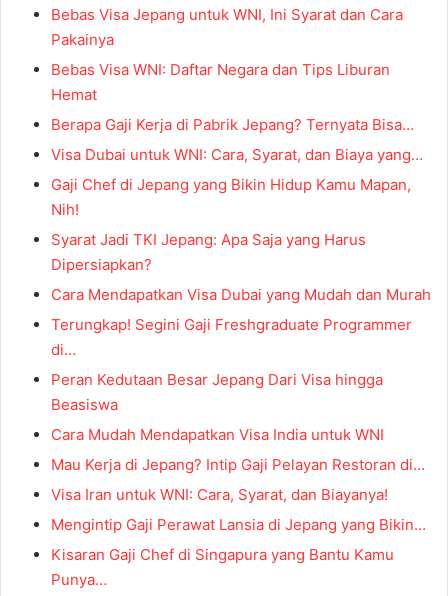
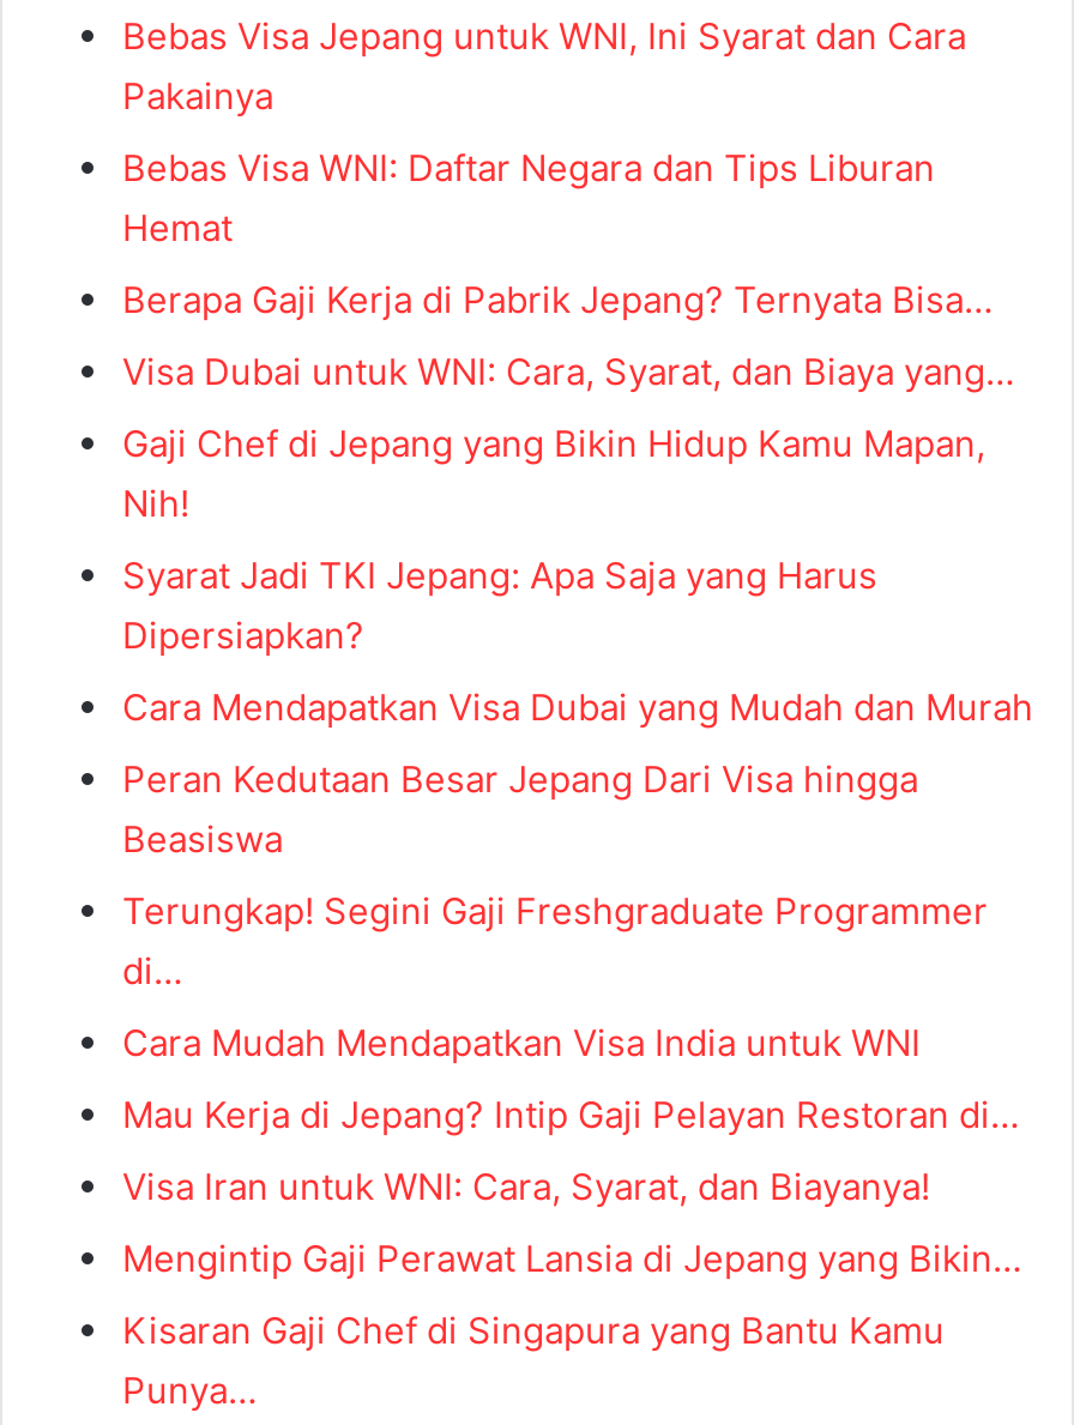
moved down: Terungkap! Segini Gaji Freshgraduate Programmer | di…

moved up: Peran Kedutaan Besar Jepang Dari Visa hingga | Beasiswa
